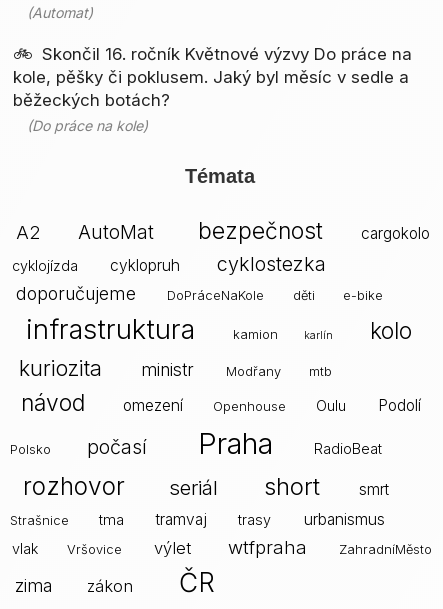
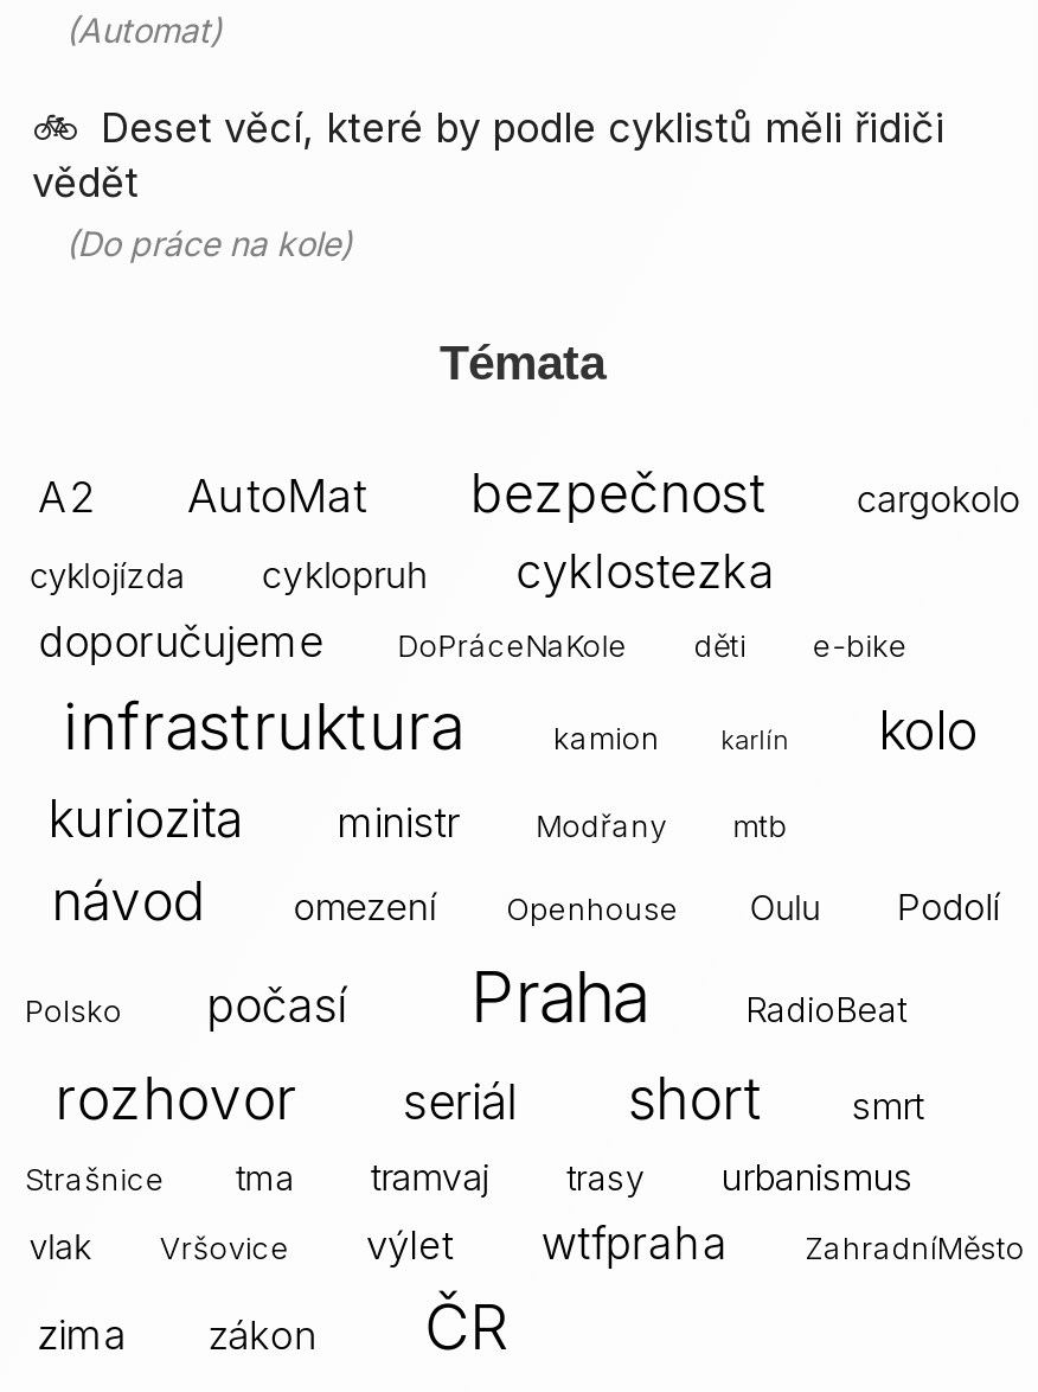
- Skončil 16. ročník Květnové výzvy Do práce na
- kole, pěšky či poklusem. Jaký byl měsíc v sedle a
- běžeckých botách?
+ Deset věcí, které by podle cyklistů měli řidiči
+ vědět
